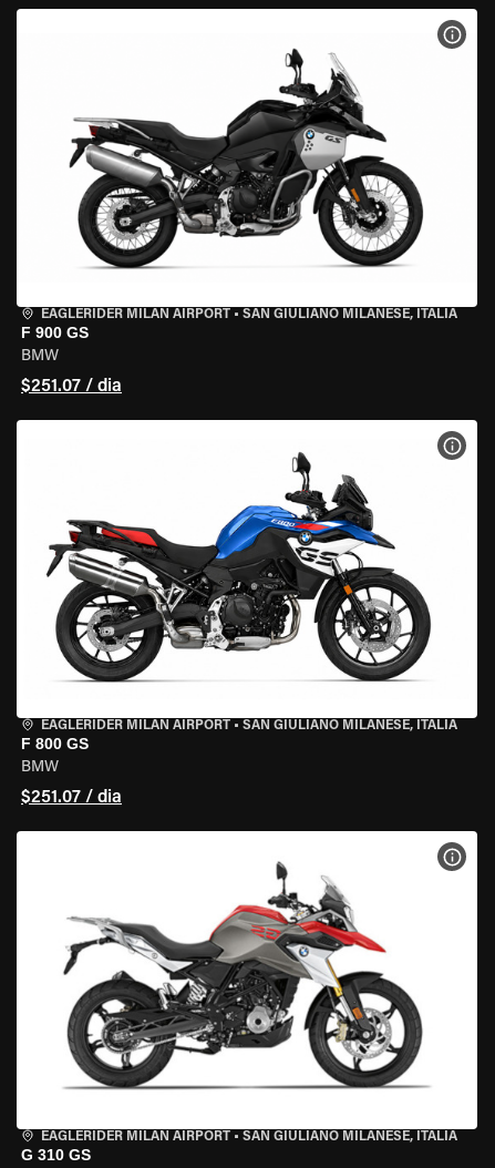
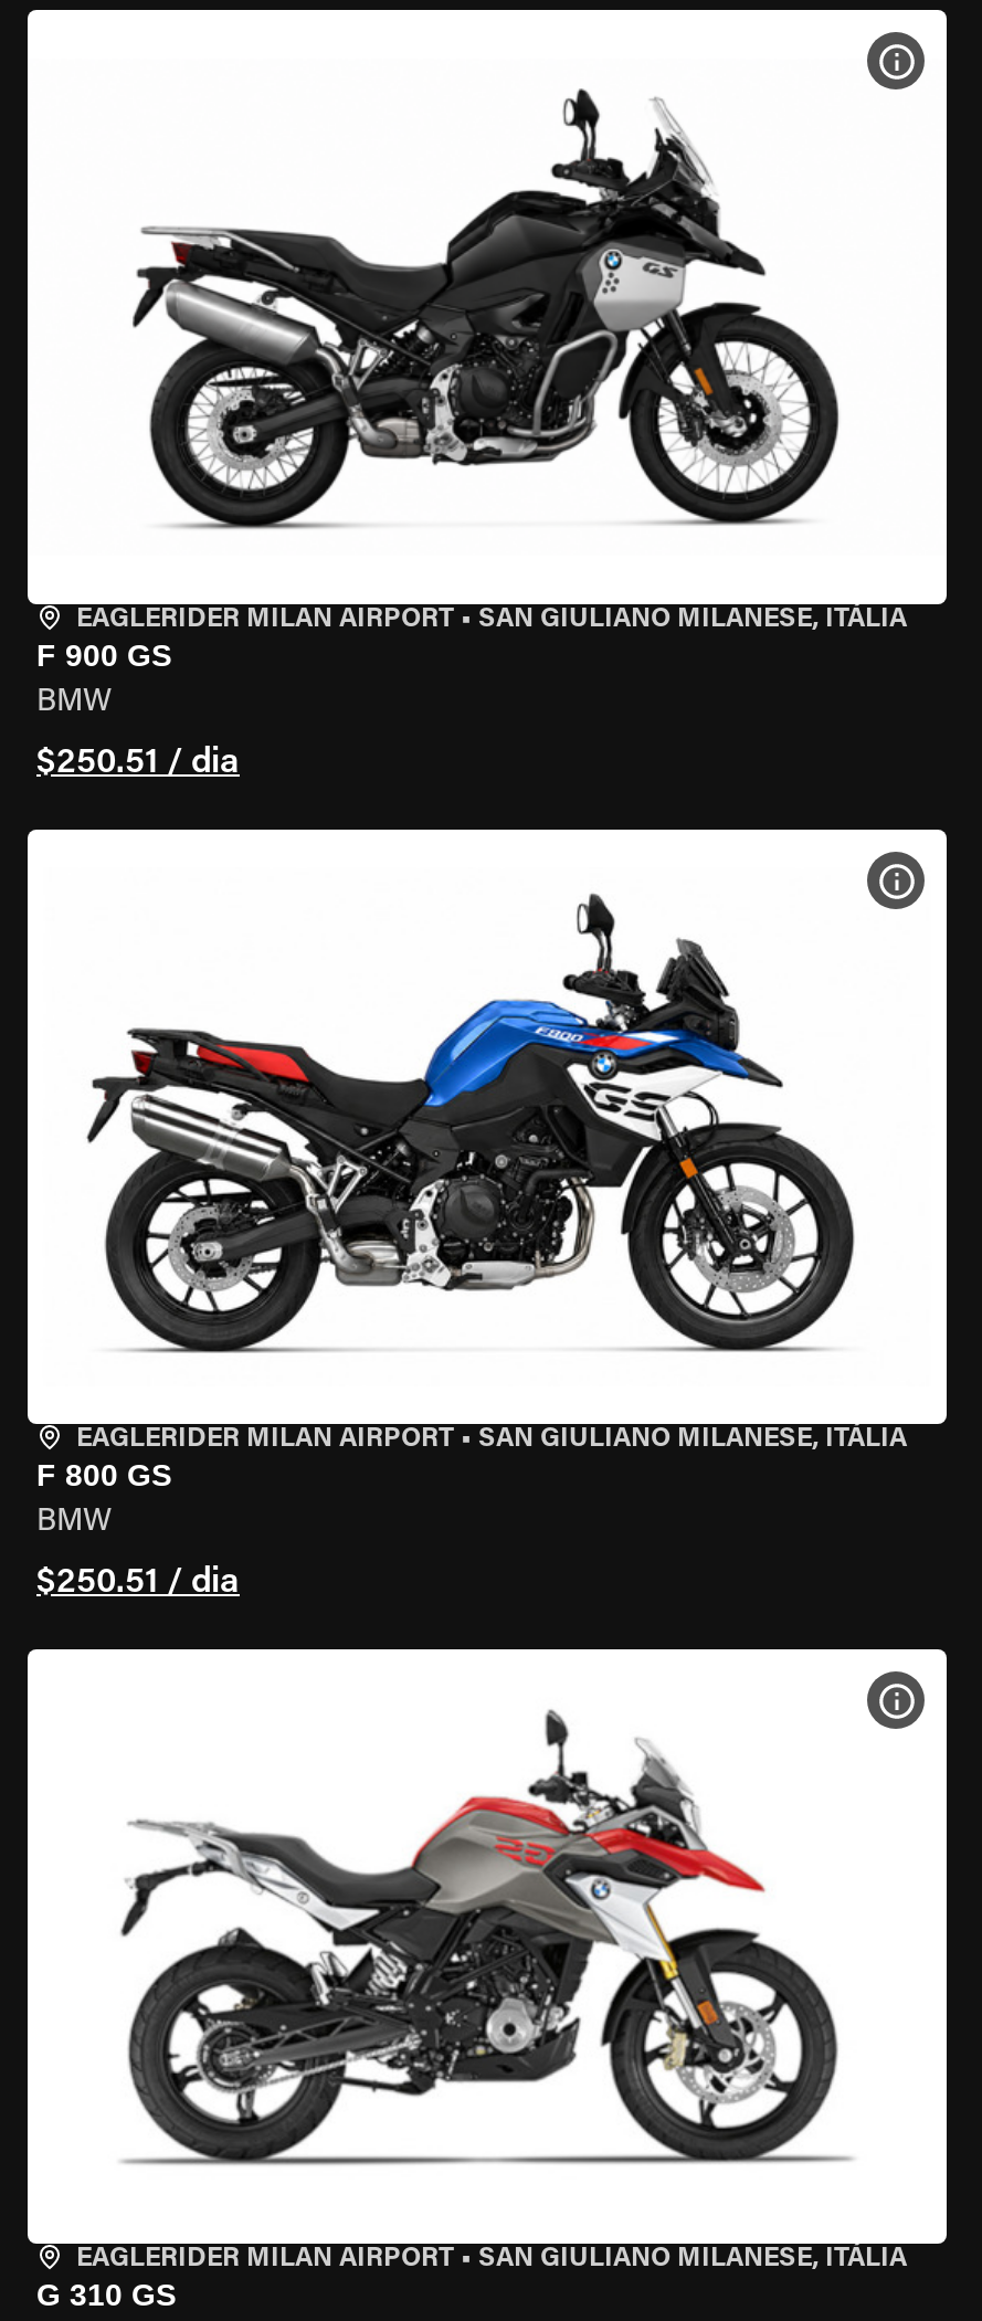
- $251.07 / dia
+ $250.51 / dia

- $251.07 / dia
+ $250.51 / dia
